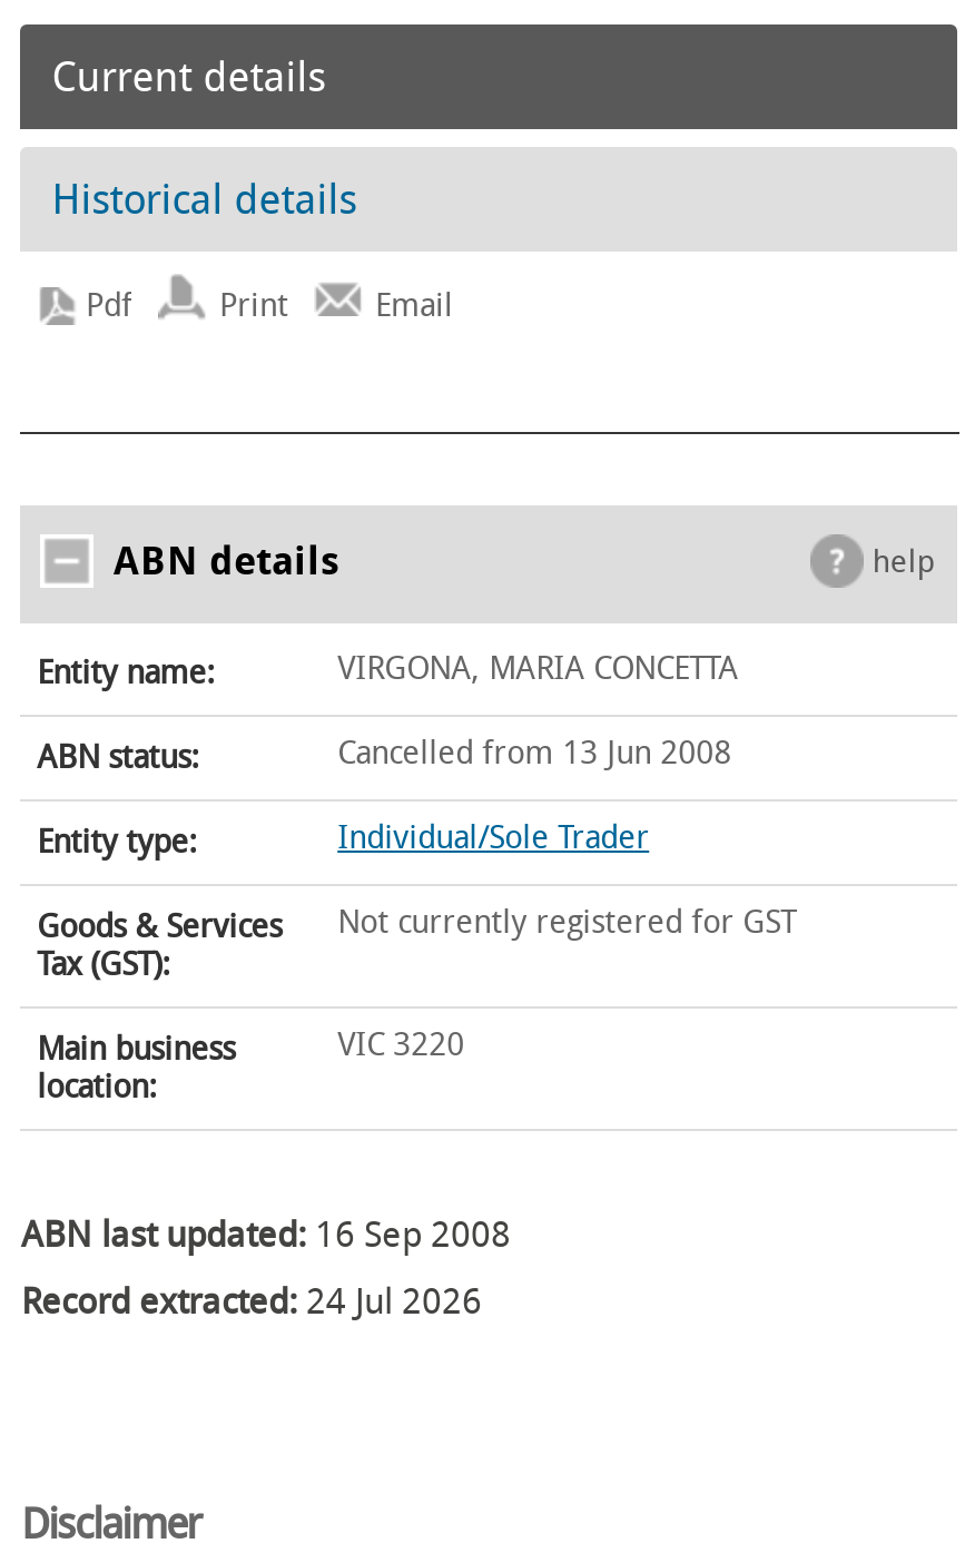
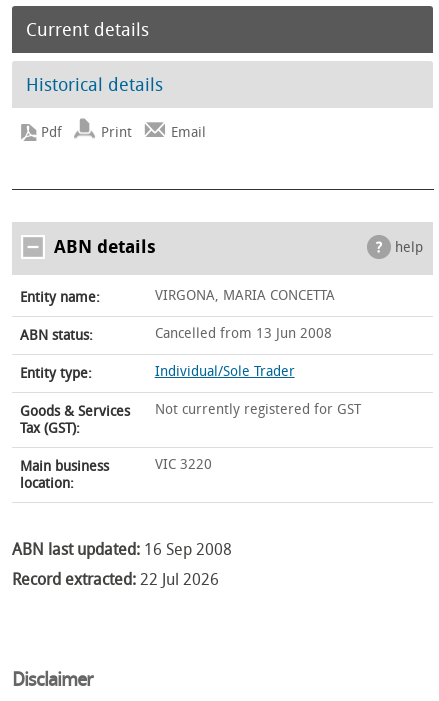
- Record extracted: 24 Jul 2026
+ Record extracted: 22 Jul 2026
